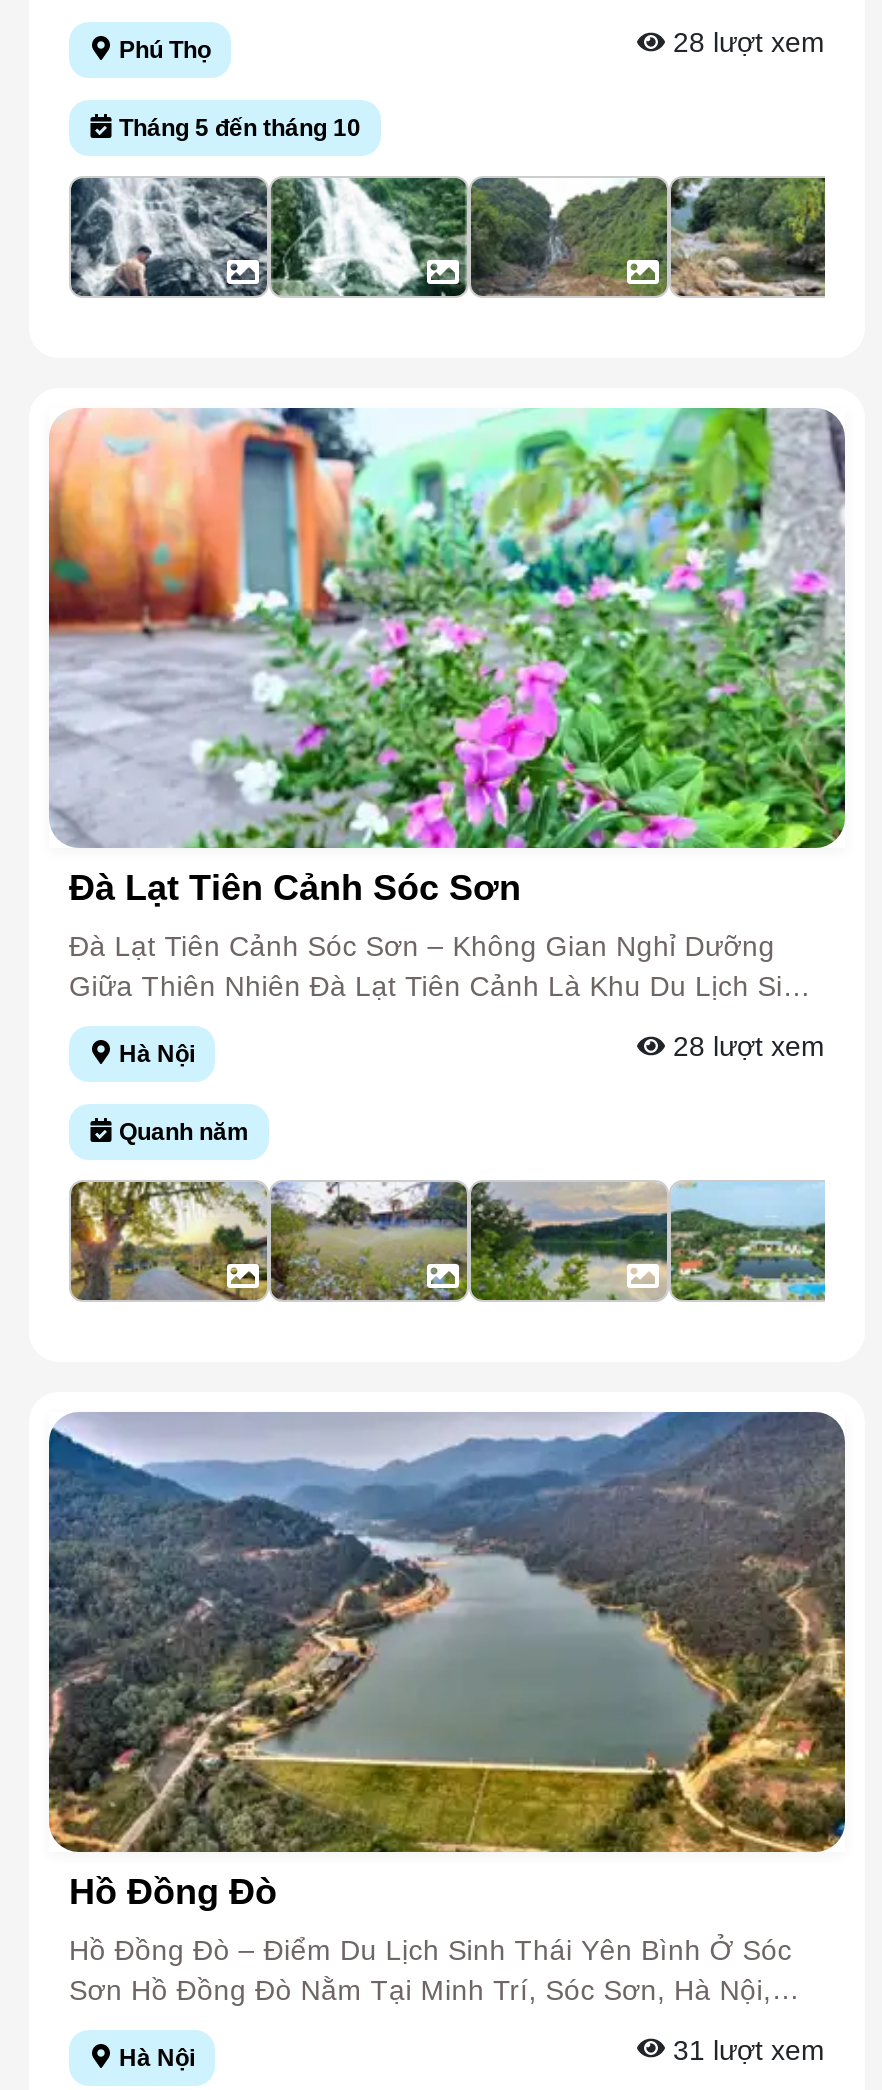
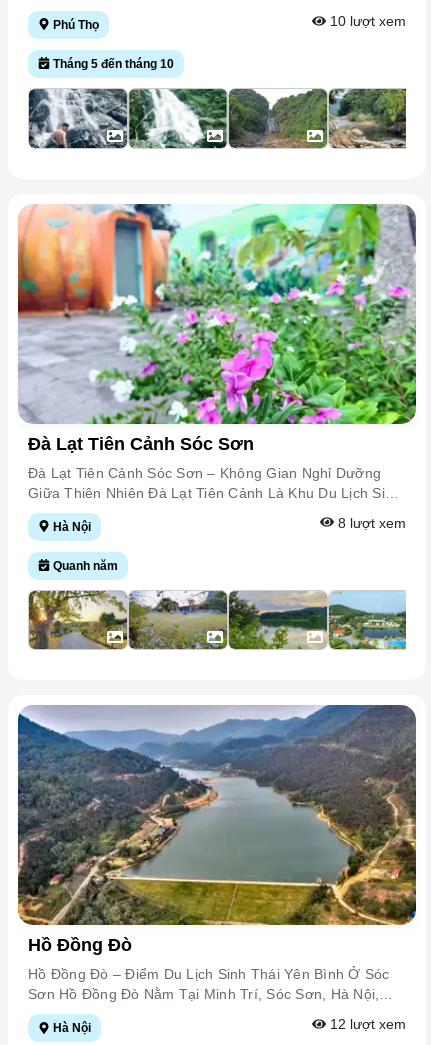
- 28 lượt xem
+ 10 lượt xem

- 28 lượt xem
+ 8 lượt xem

- 31 lượt xem
+ 12 lượt xem
